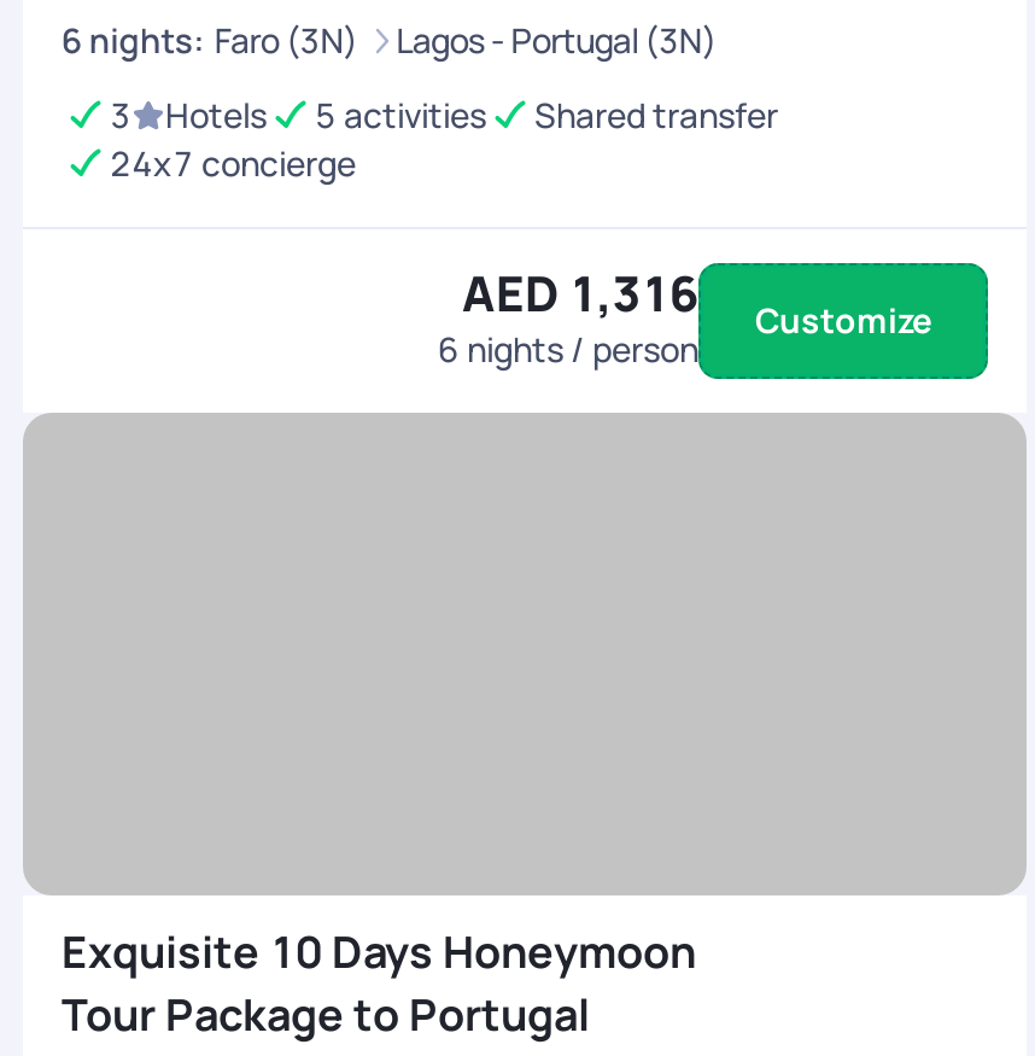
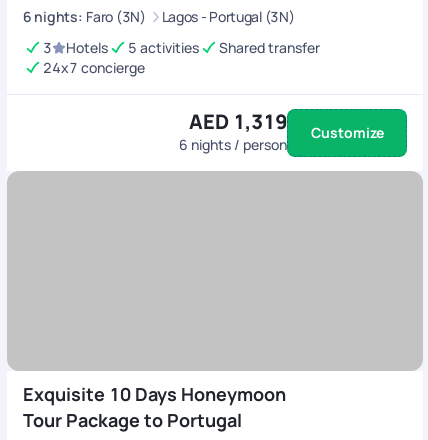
- AED 1,316 Customize
+ AED 1,319 Customize
